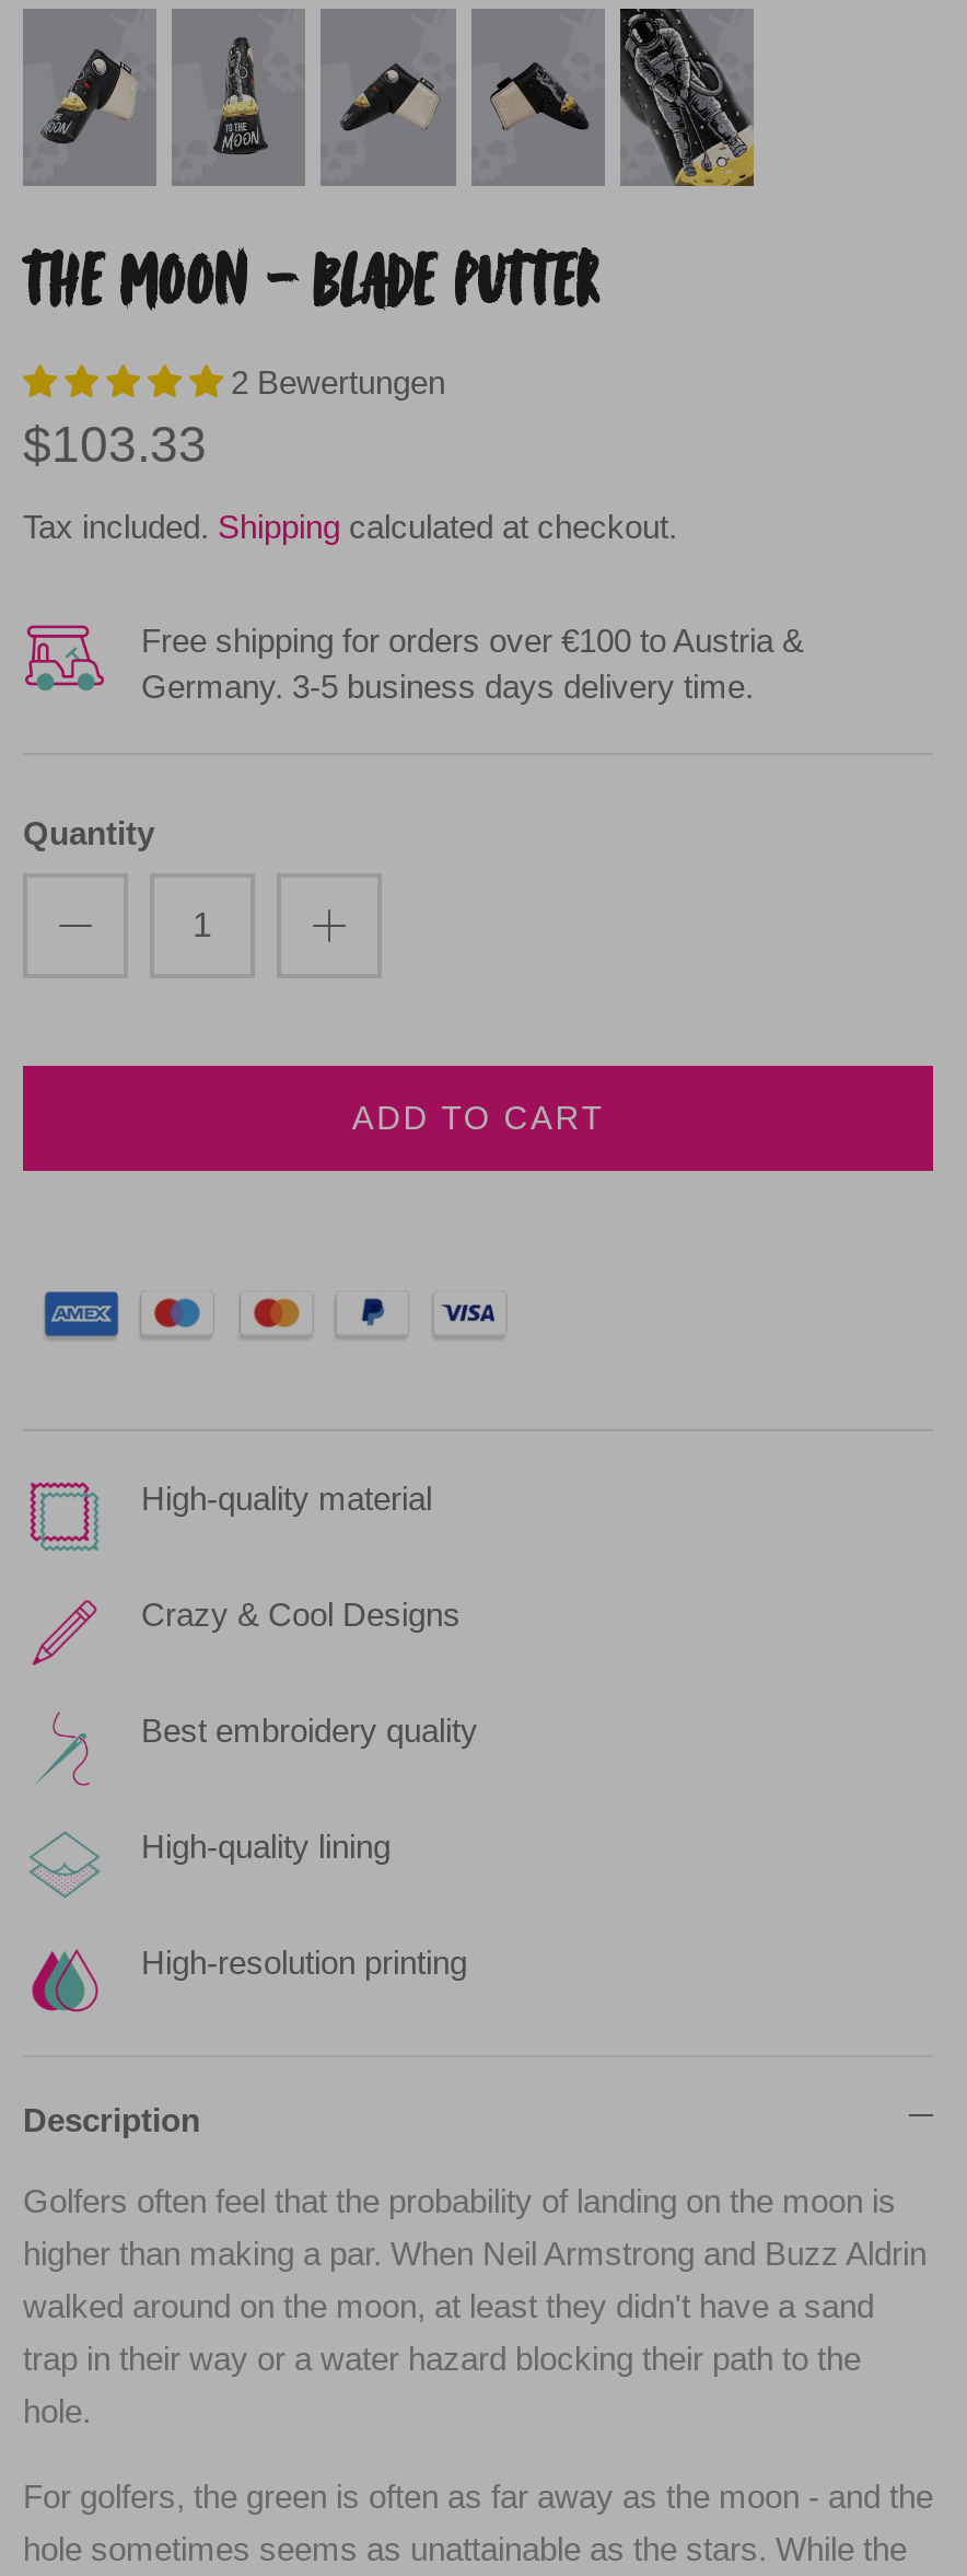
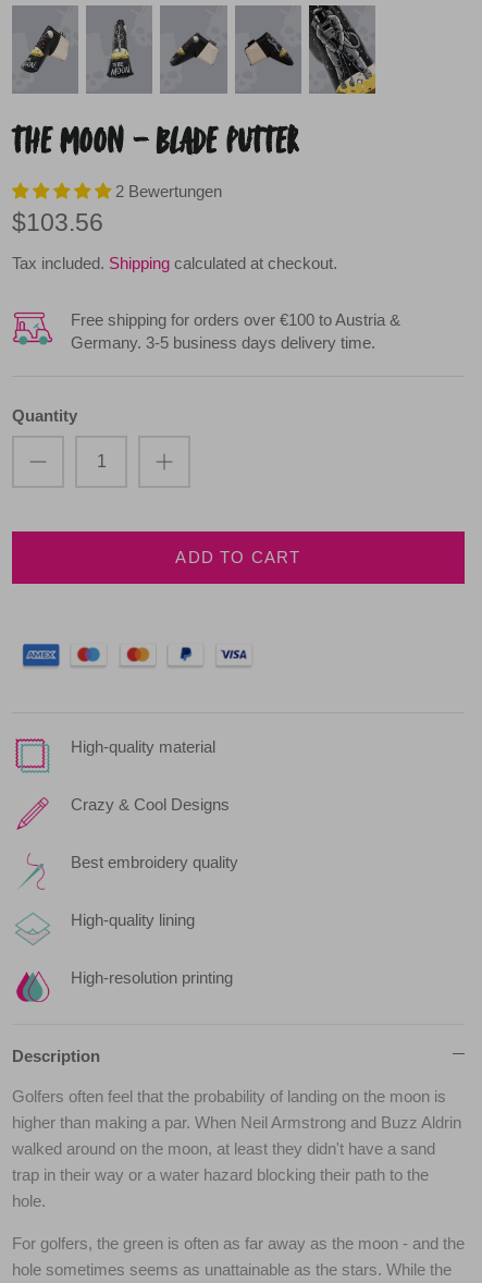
- $103.33
+ $103.56
